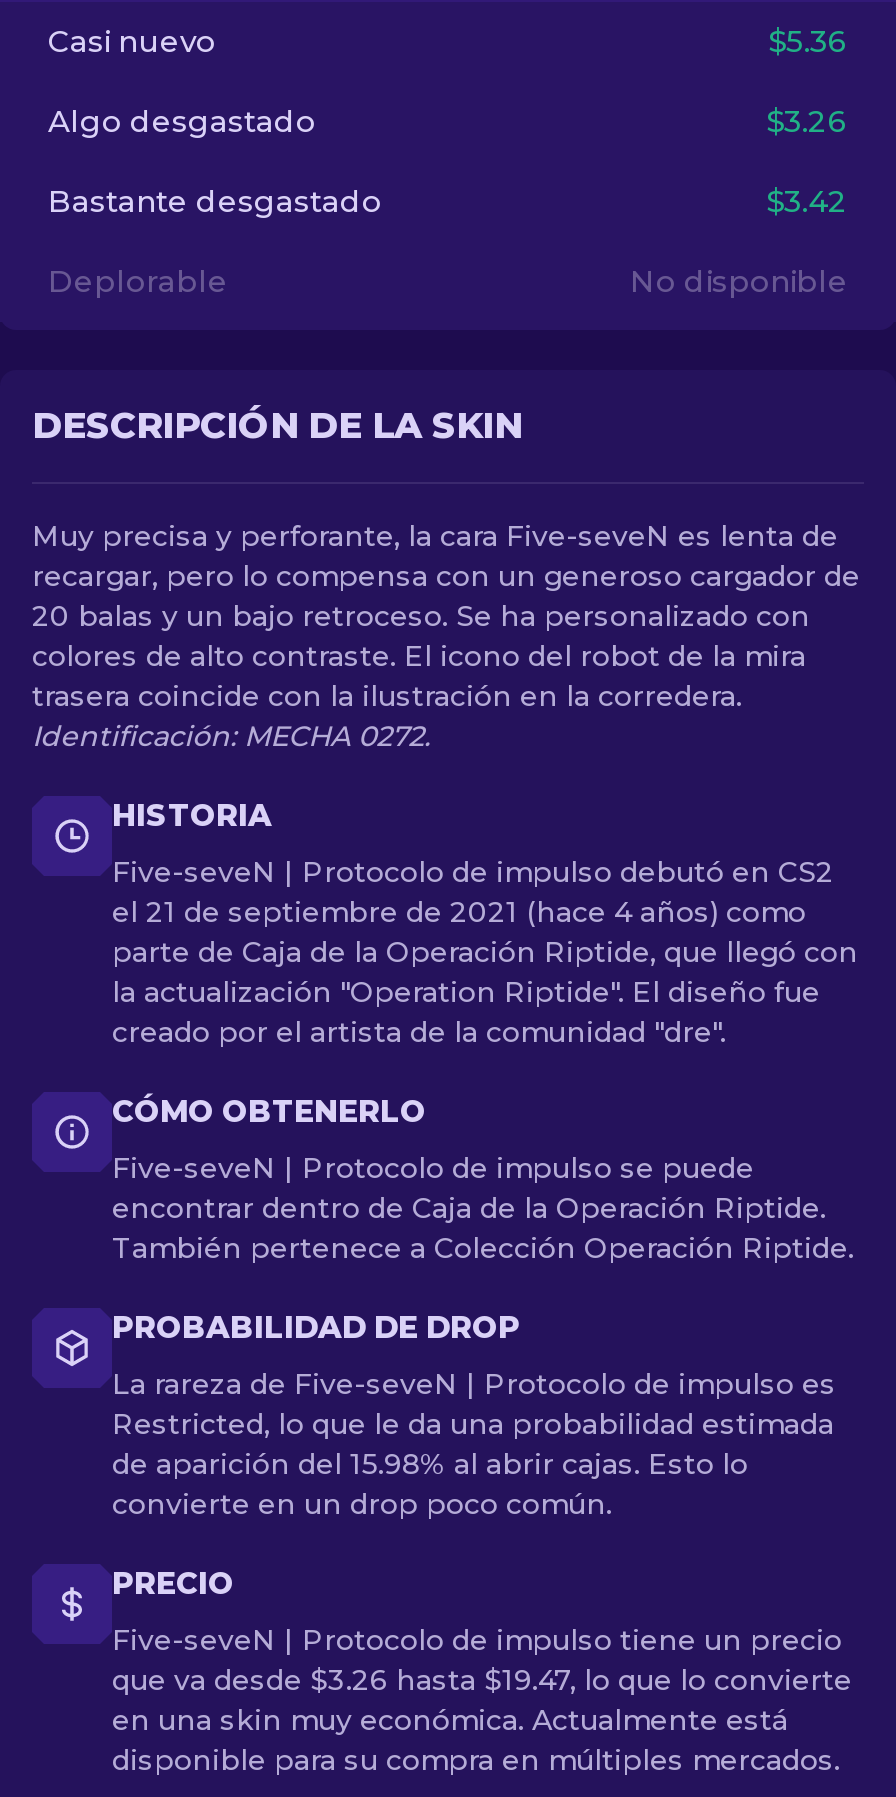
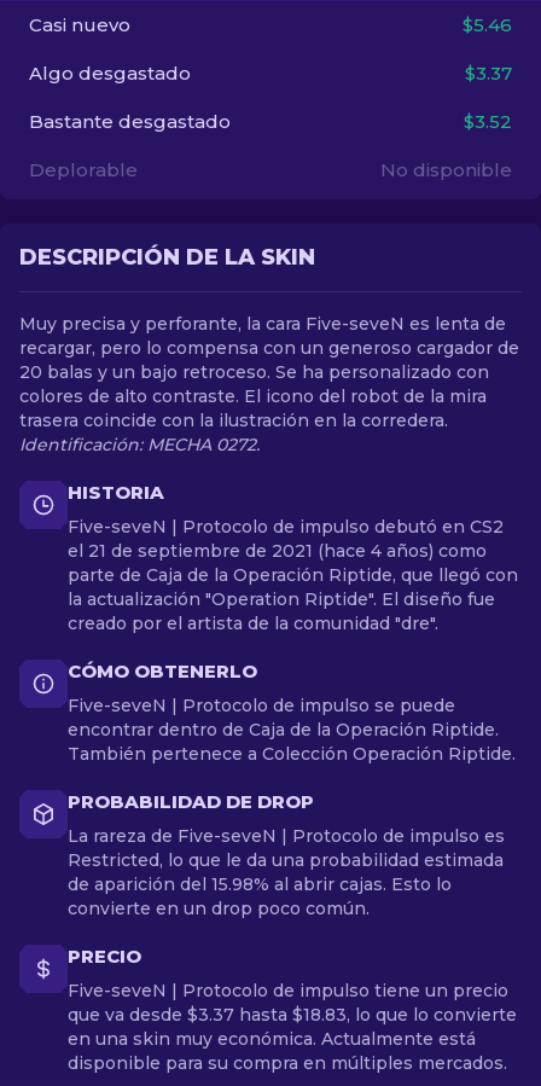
- $5.36
+ $5.46

- $3.26
+ $3.37

- $3.42
+ $3.52

- que va desde $3.26 hasta $19.47, lo que lo convierte
+ que va desde $3.37 hasta $18.83, lo que lo convierte
